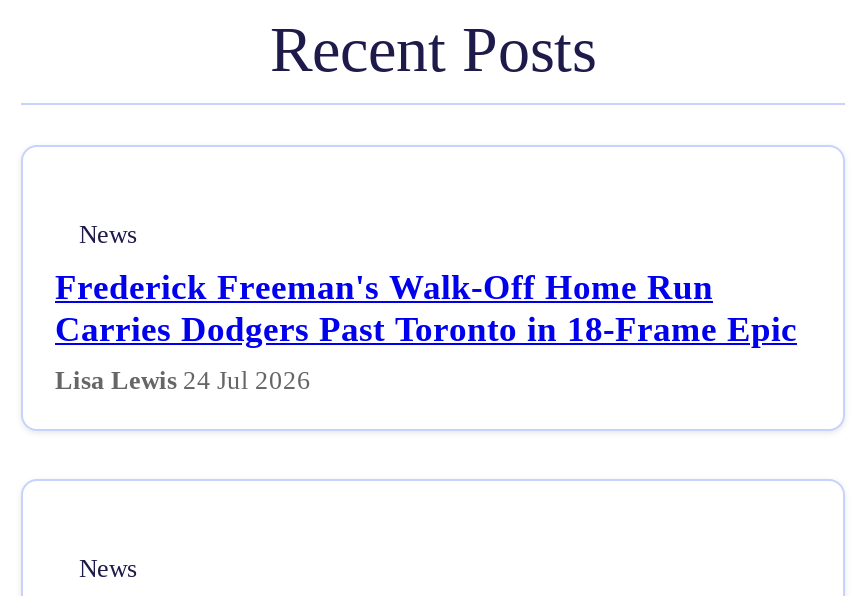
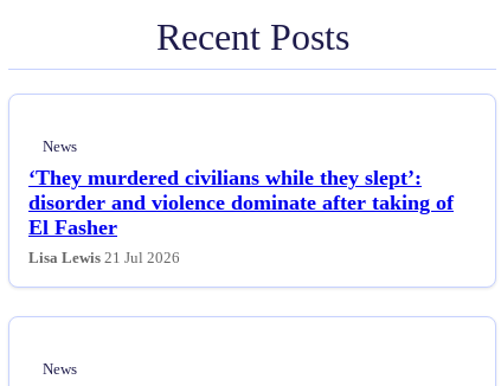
- Frederick Freeman's Walk-Off Home Run
- Carries Dodgers Past Toronto in 18-Frame Epic
- Lisa Lewis 24 Jul 2026
+ ‘They murdered civilians while they slept’:
+ disorder and violence dominate after taking of
+ El Fasher
+ Lisa Lewis 21 Jul 2026
